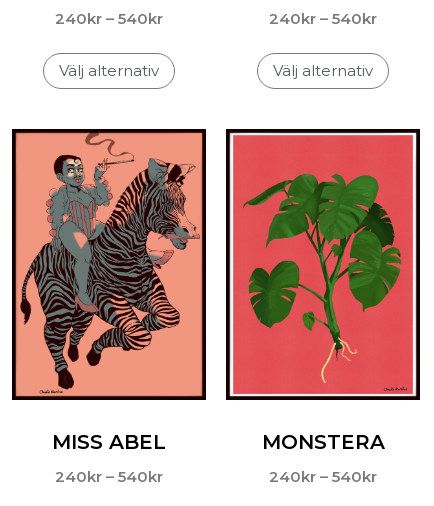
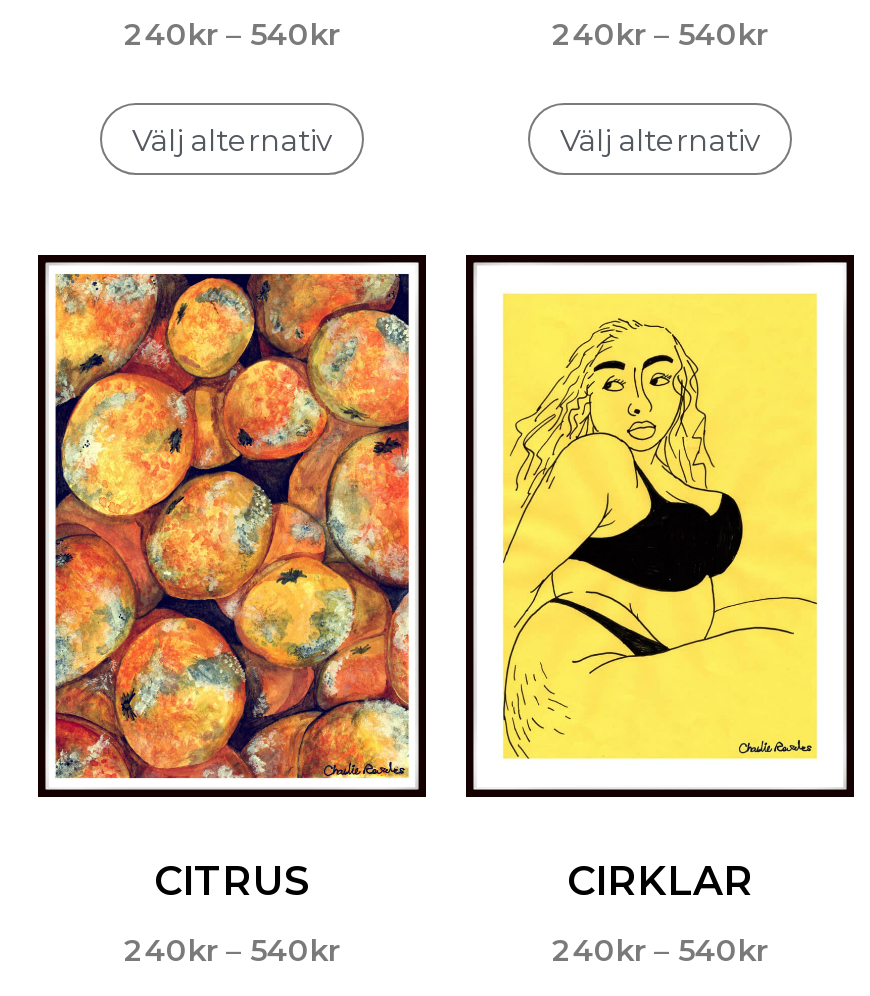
- [image]
- MISS ABEL
+ [image]
+ CITRUS

- [image]
- MONSTERA
+ [image]
+ CIRKLAR
